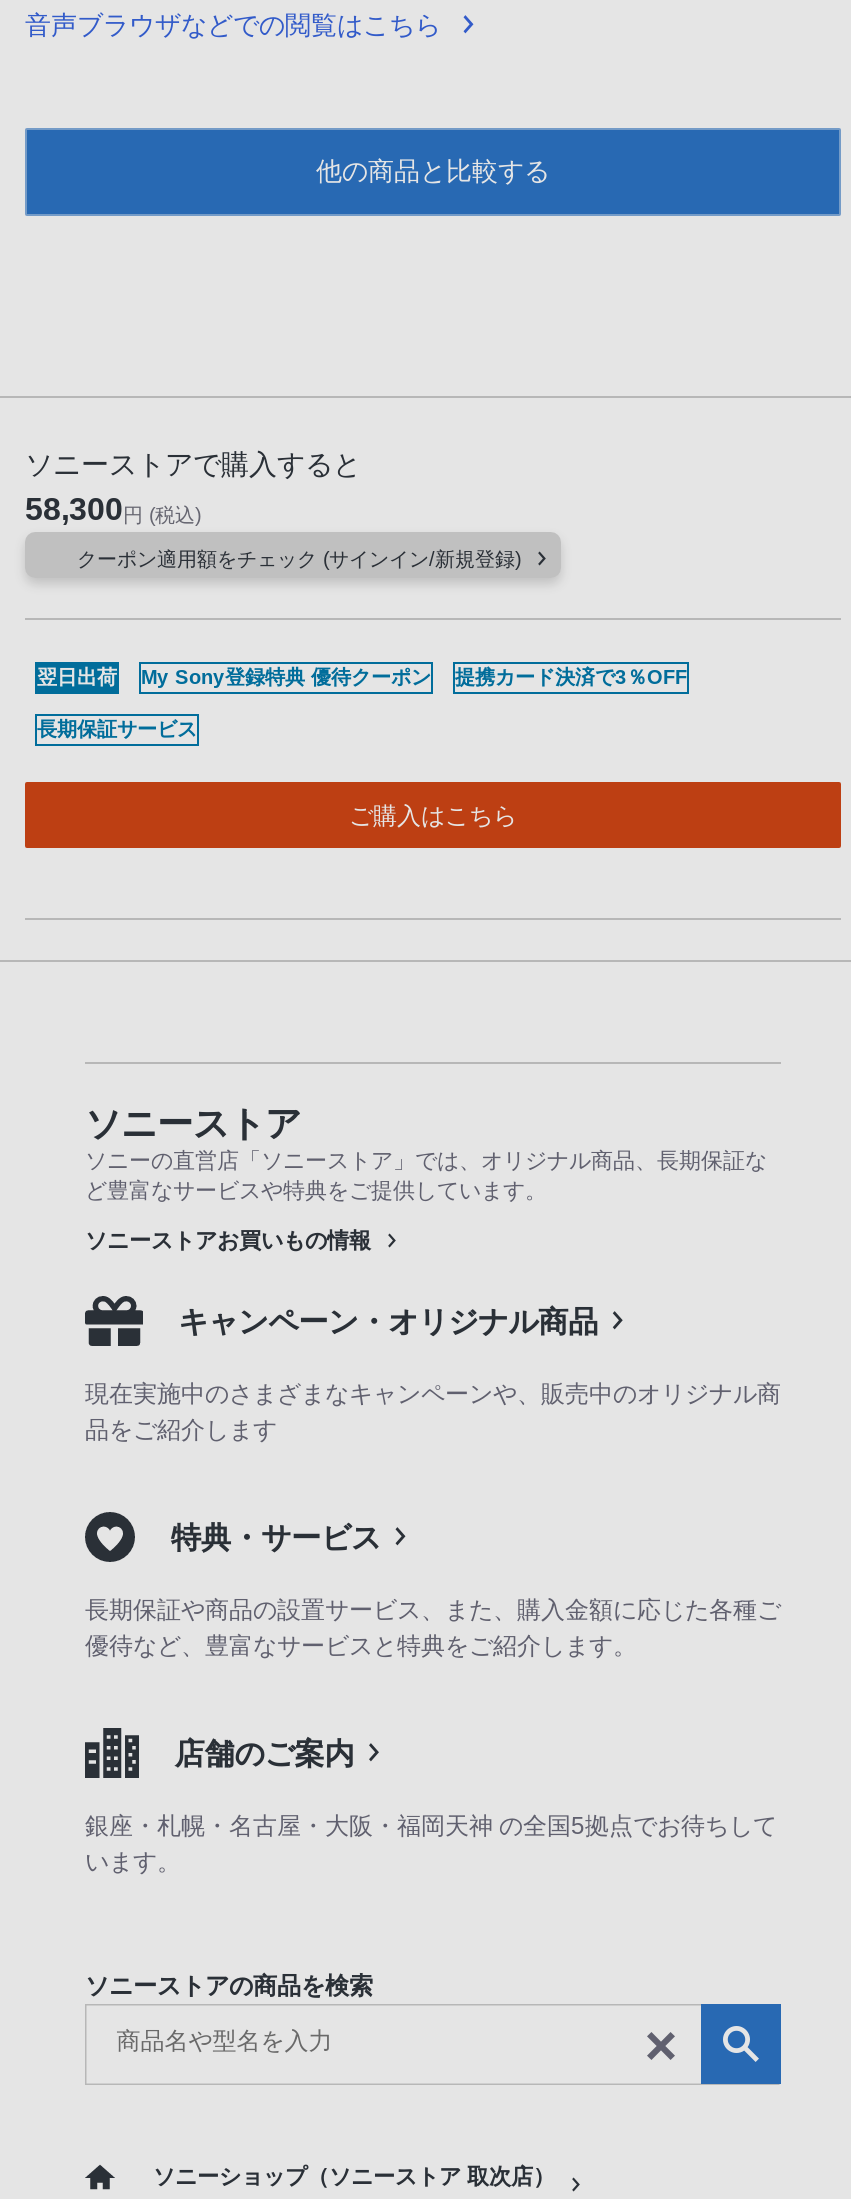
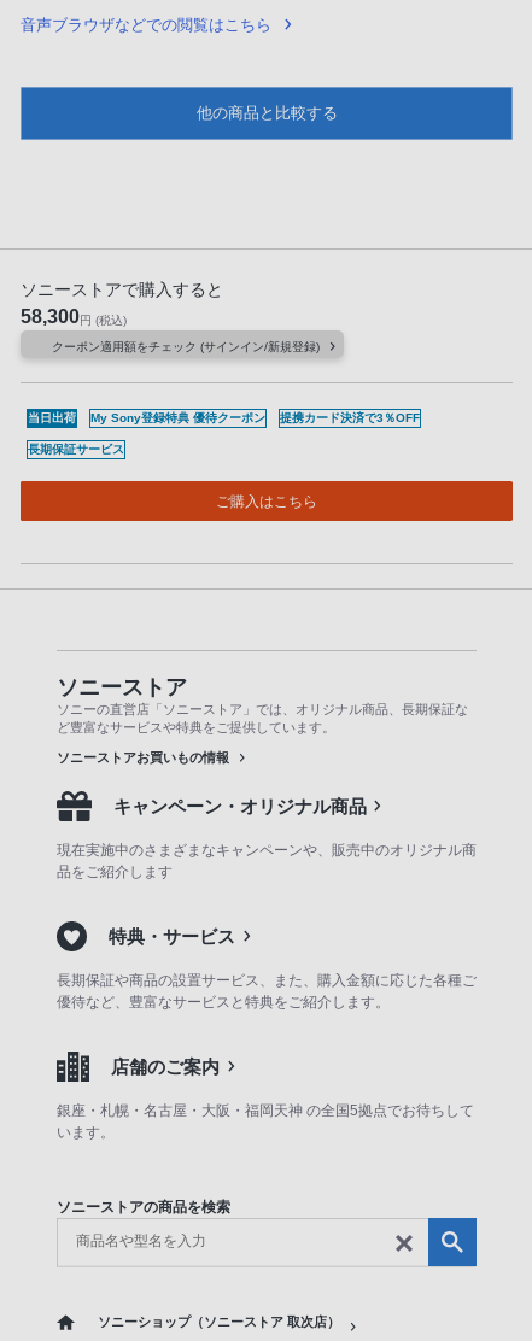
- 翌日出荷
+ 当日出荷
